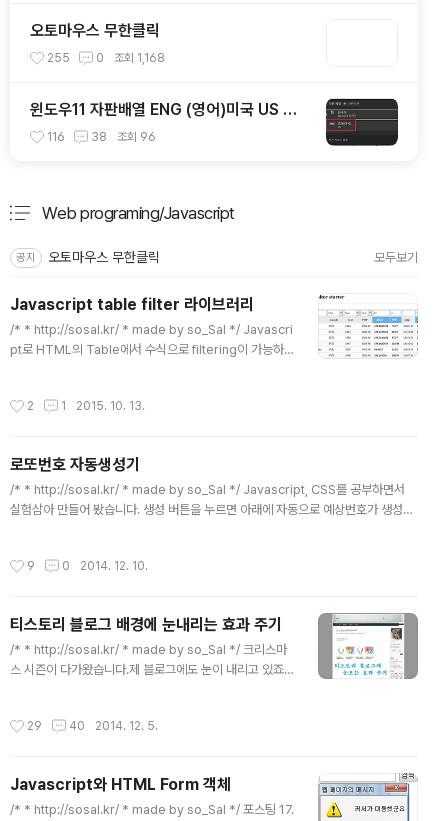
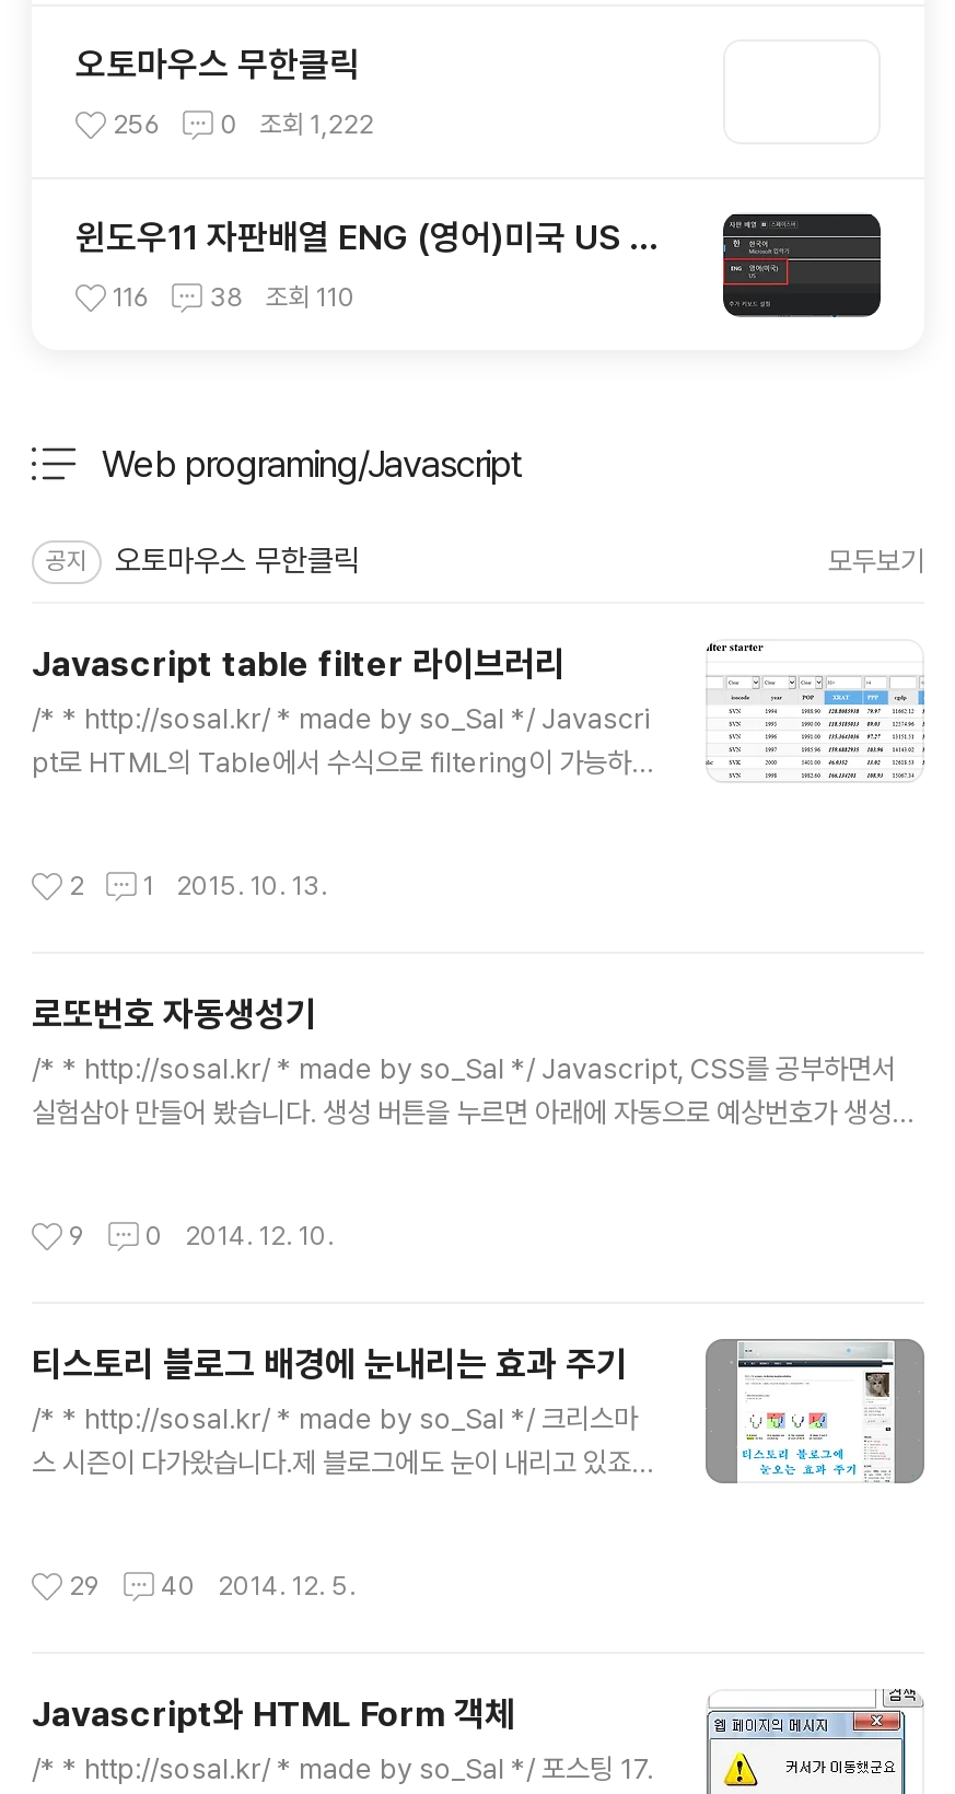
- 255
+ 256

- 조회 1,168
+ 조회 1,222

- 조회 96
+ 조회 110
